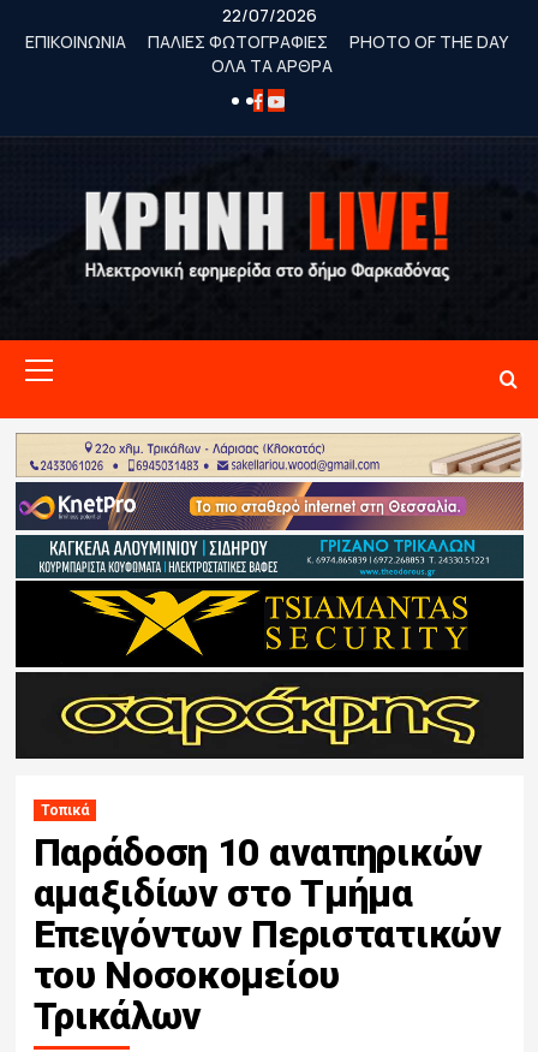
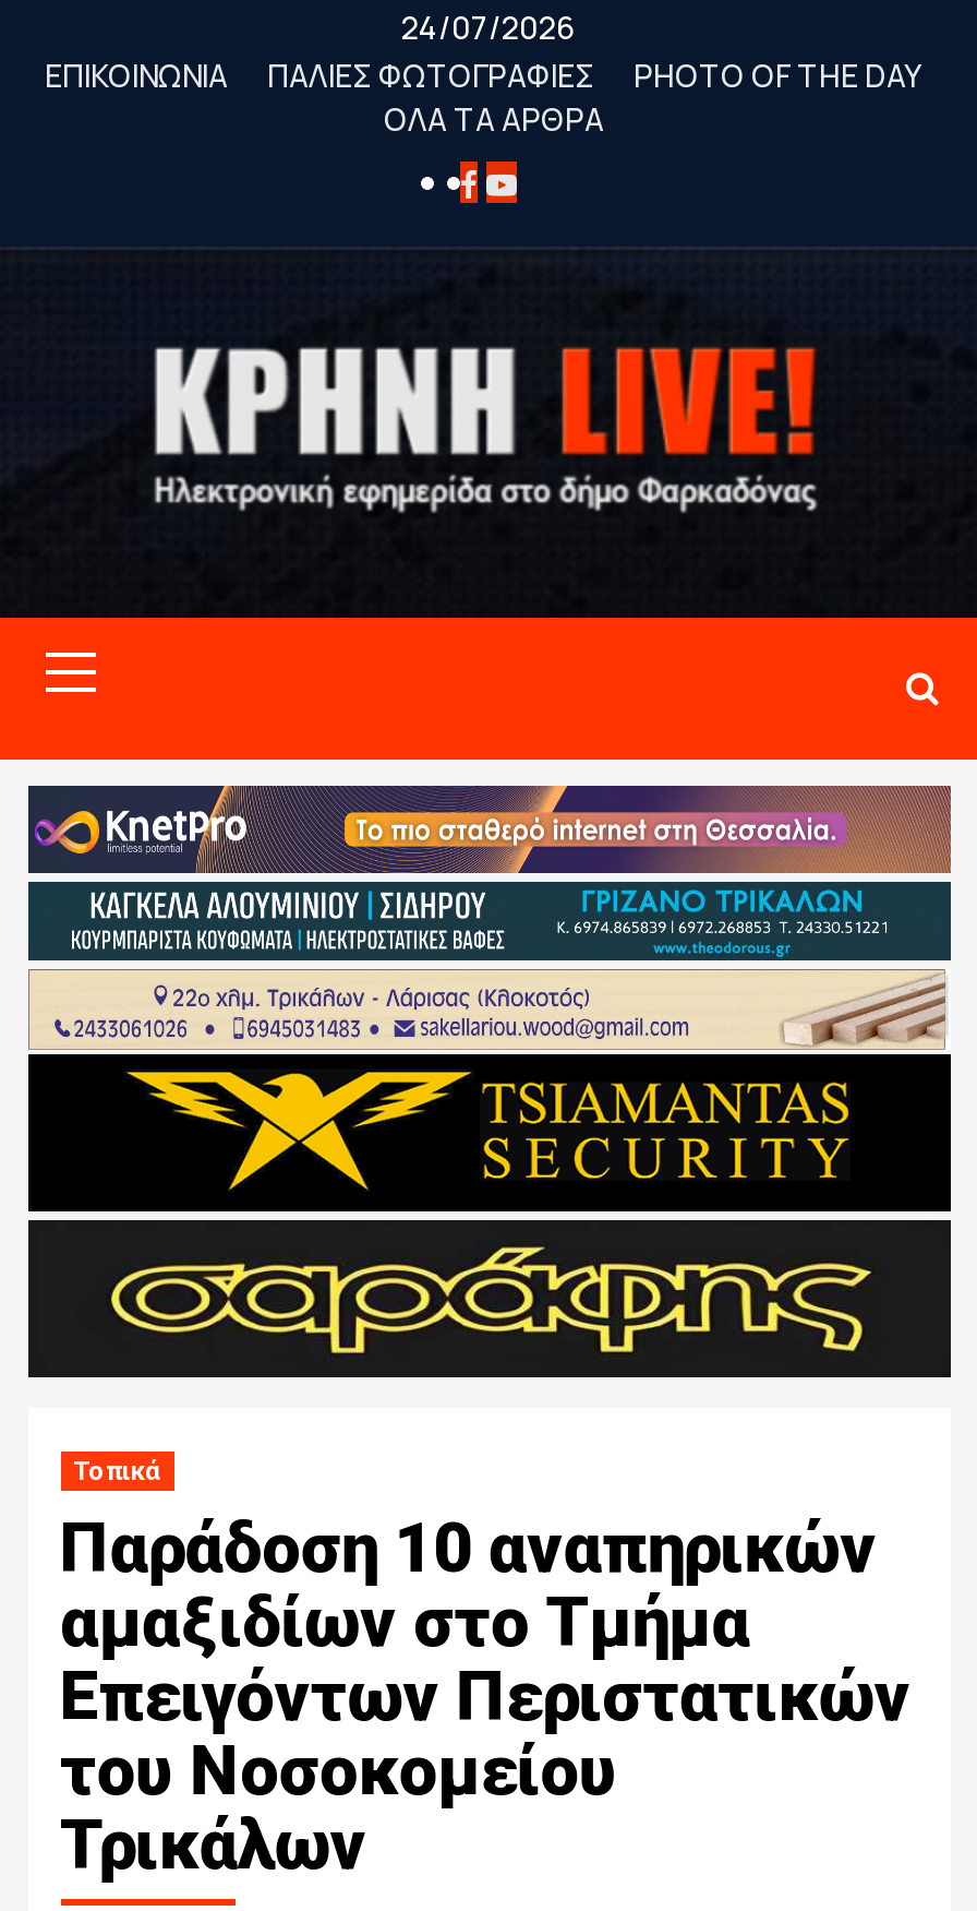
- 22/07/2026
+ 24/07/2026

- [image]
+ [image]
